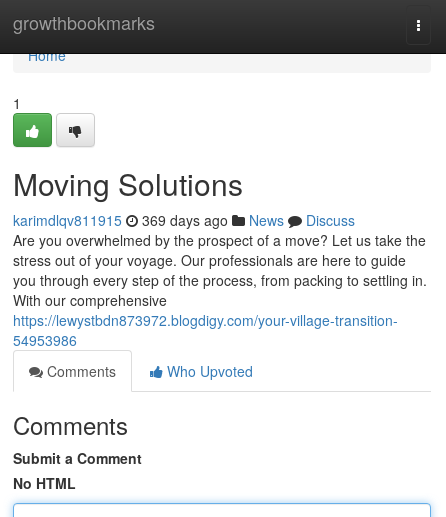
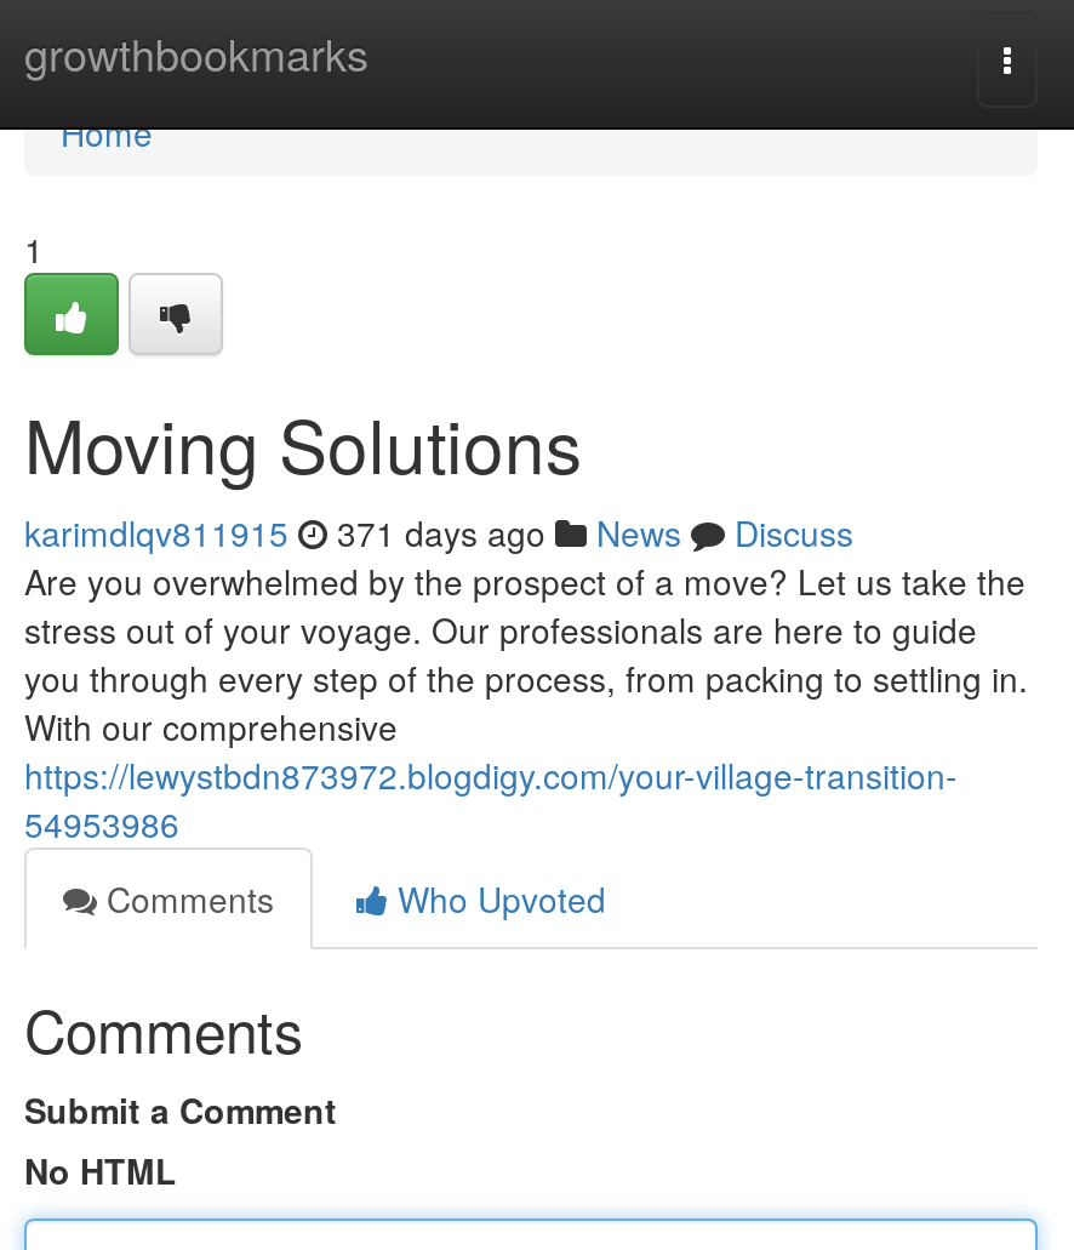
- karimdlqv811915 369 days ago News Discuss
+ karimdlqv811915 371 days ago News Discuss
